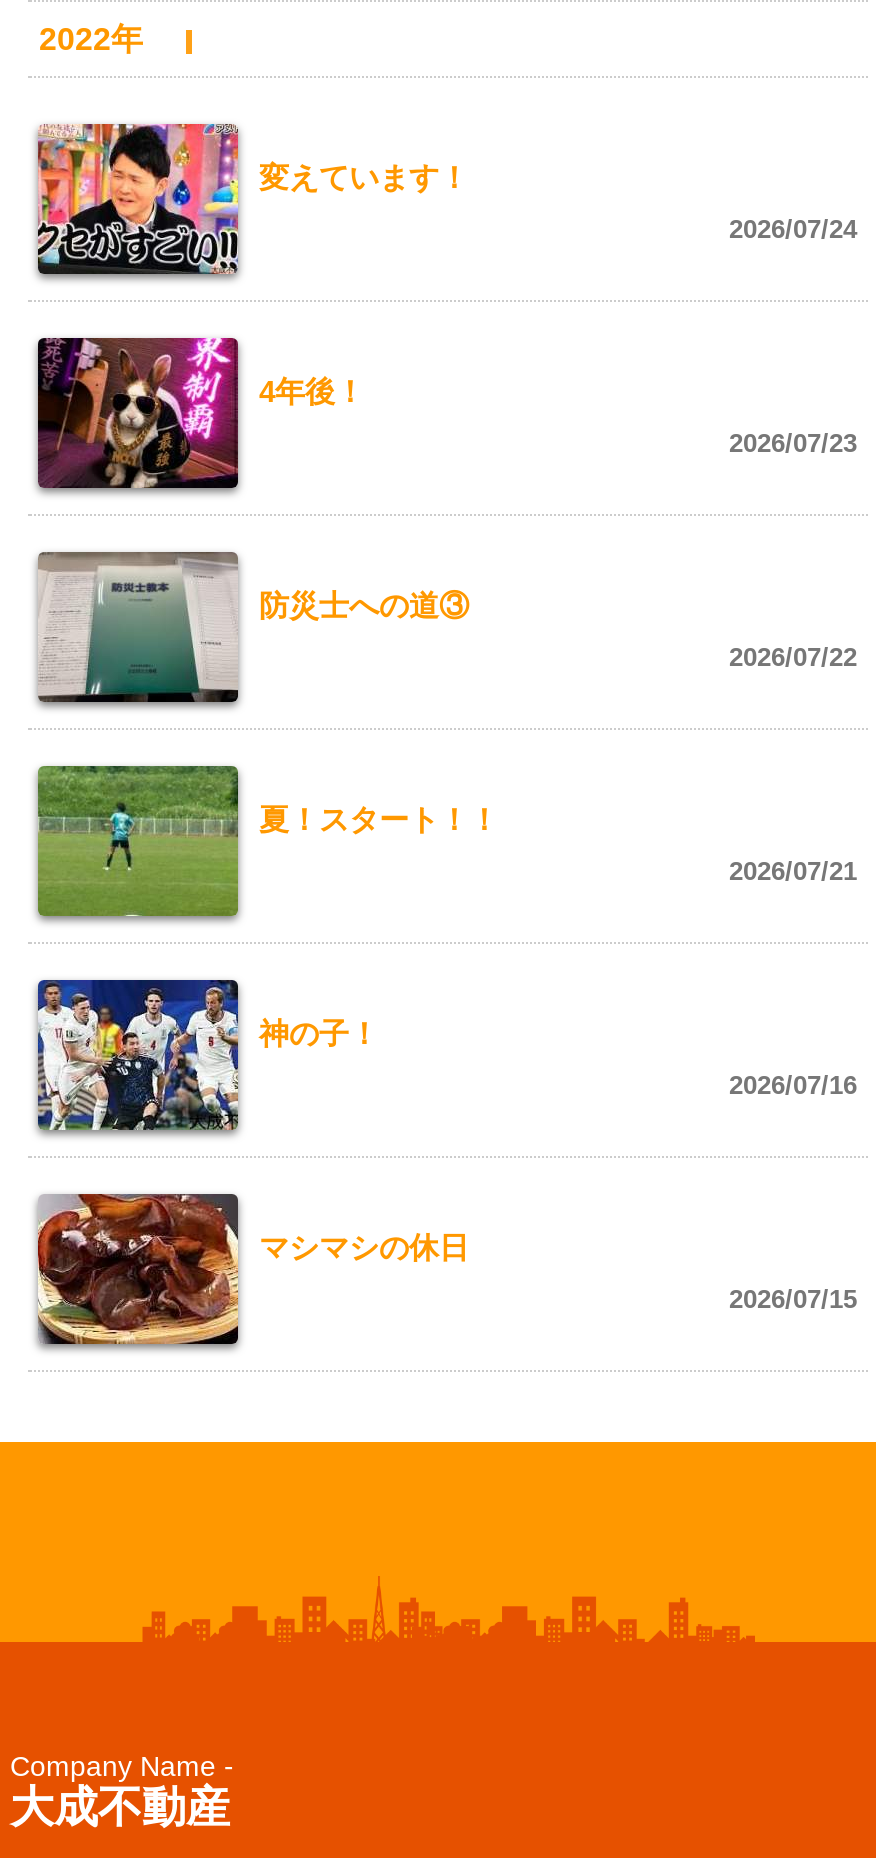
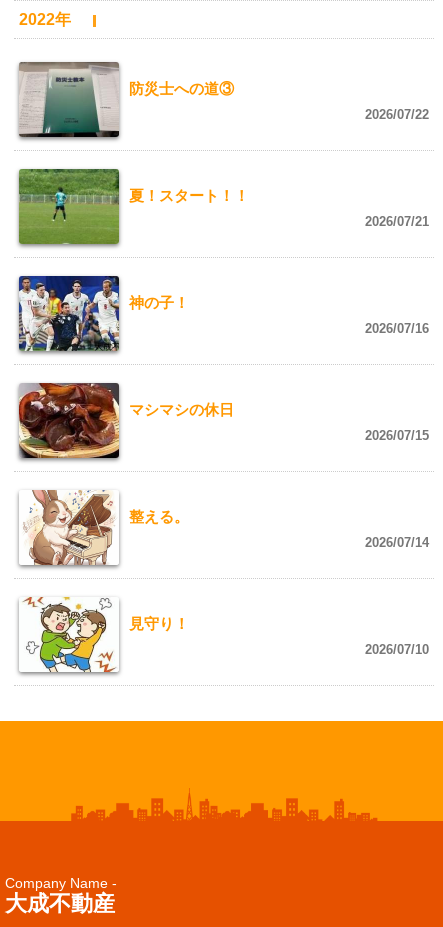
- [image]
- 変えています！
- 2026/07/24

- [image]
- 4年後！
- 2026/07/23

moved up: [image] | 2026/07/22 | 夏！スタート！！ | 2026/07/21 | 神の子！ | 2026/07/16 | マシマシの休日 | 2026/07/15

+ [image]
+ 整える。
+ 2026/07/14

+ [image]
+ 見守り！
+ 2026/07/10
